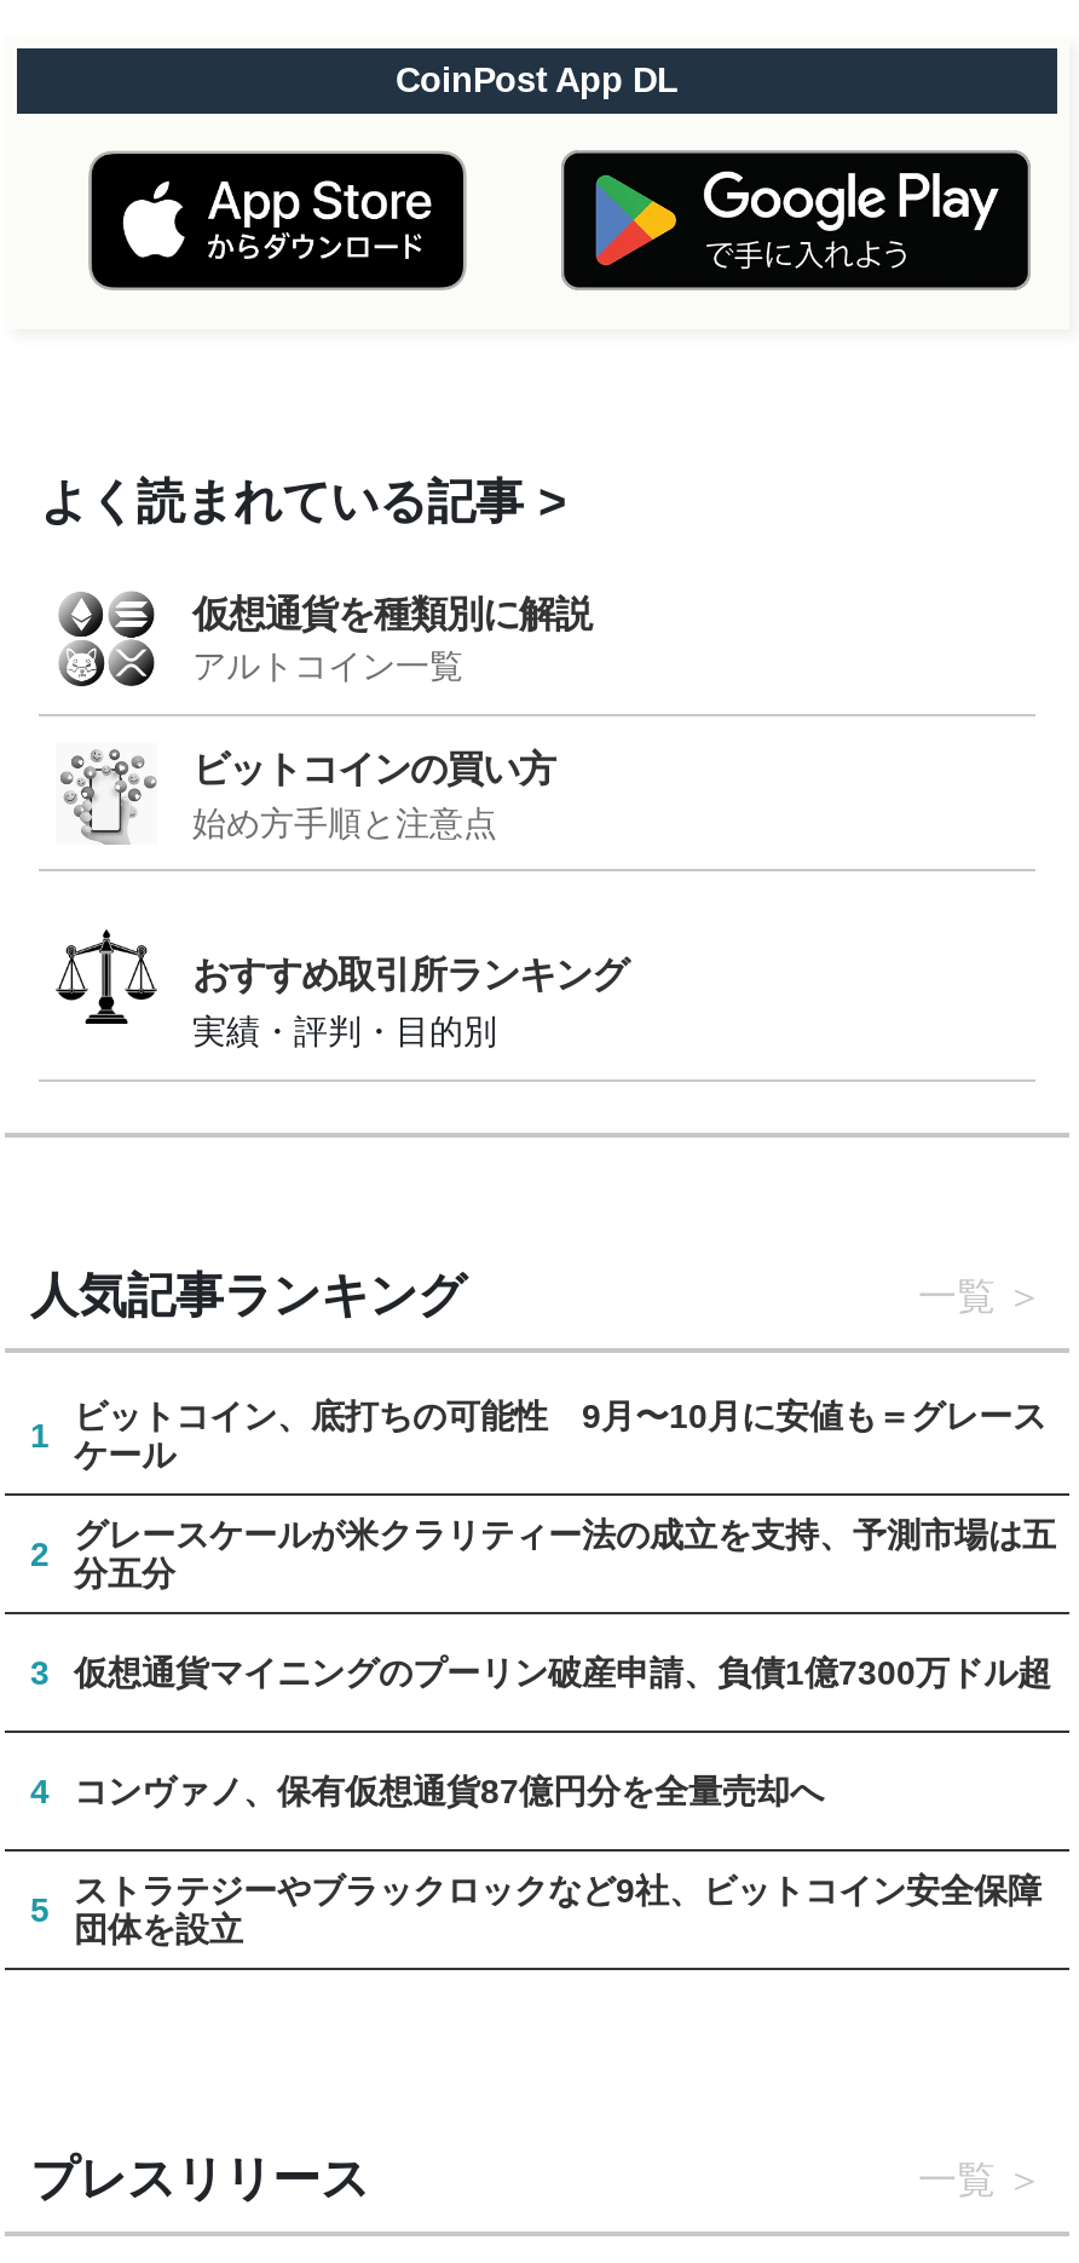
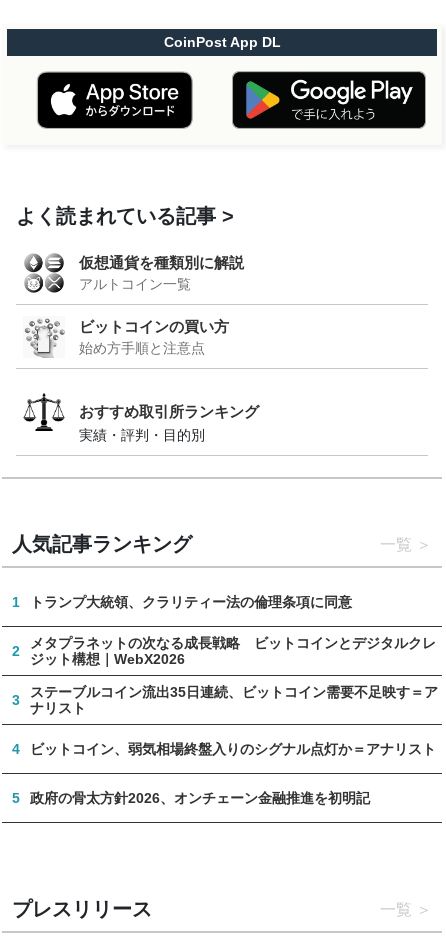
- ビットコイン、底打ちの可能性 9月〜10月に安値も＝グレース
- ケール
+ トランプ大統領、クラリティー法の倫理条項に同意

- グレースケールが米クラリティー法の成立を支持、予測市場は五
- 分五分
+ メタプラネットの次なる成長戦略 ビットコインとデジタルクレ
+ ジット構想｜WebX2026

- 仮想通貨マイニングのプーリン破産申請、負債1億7300万ドル超
+ ステーブルコイン流出35日連続、ビットコイン需要不足映す＝ア
+ ナリスト

- コンヴァノ、保有仮想通貨87億円分を全量売却へ
+ ビットコイン、弱気相場終盤入りのシグナル点灯か＝アナリスト

- ストラテジーやブラックロックなど9社、ビットコイン安全保障
- 団体を設立
+ 政府の骨太方針2026、オンチェーン金融推進を初明記
